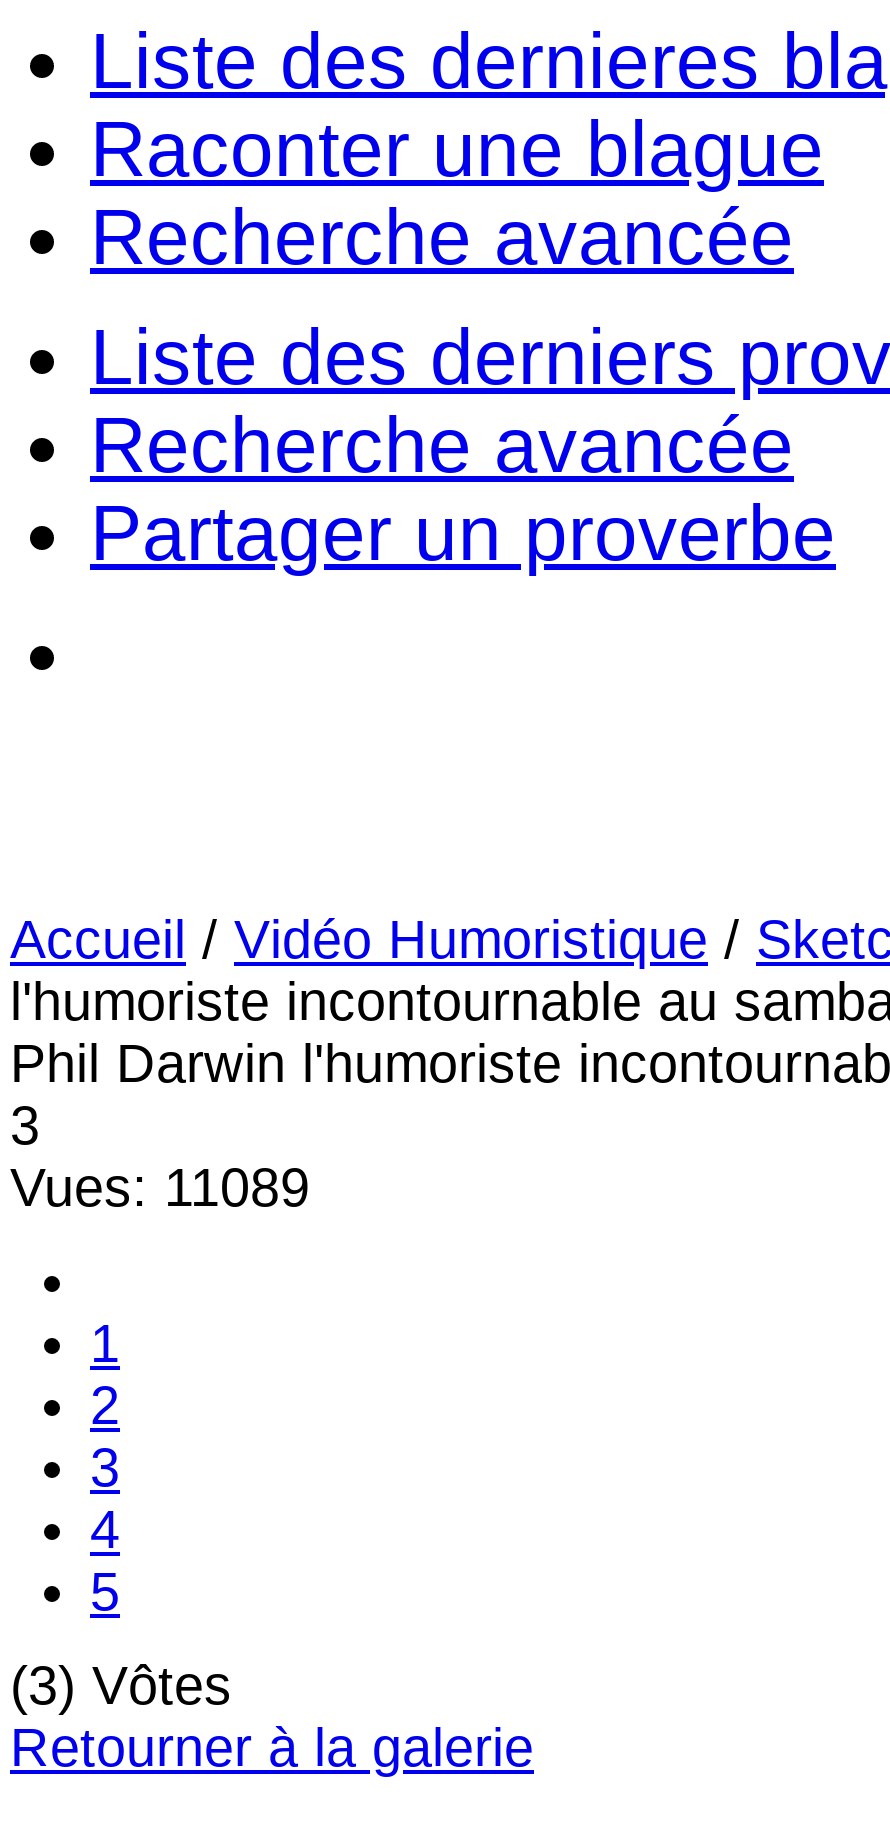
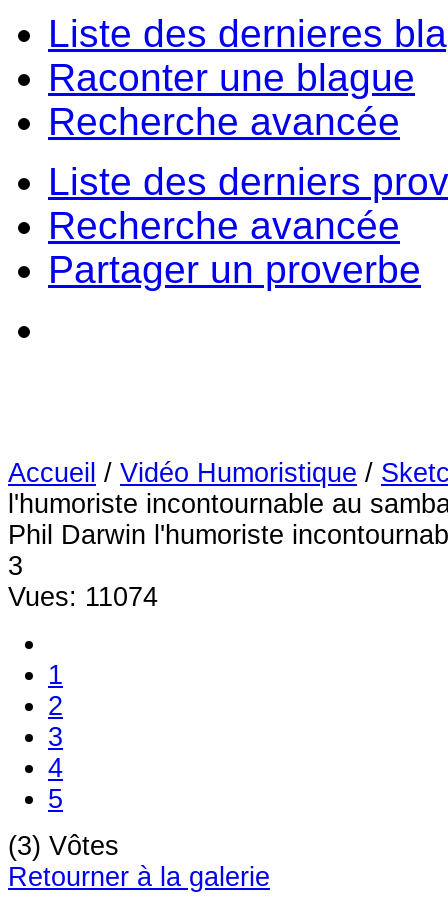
- Vues: 11089
+ Vues: 11074
